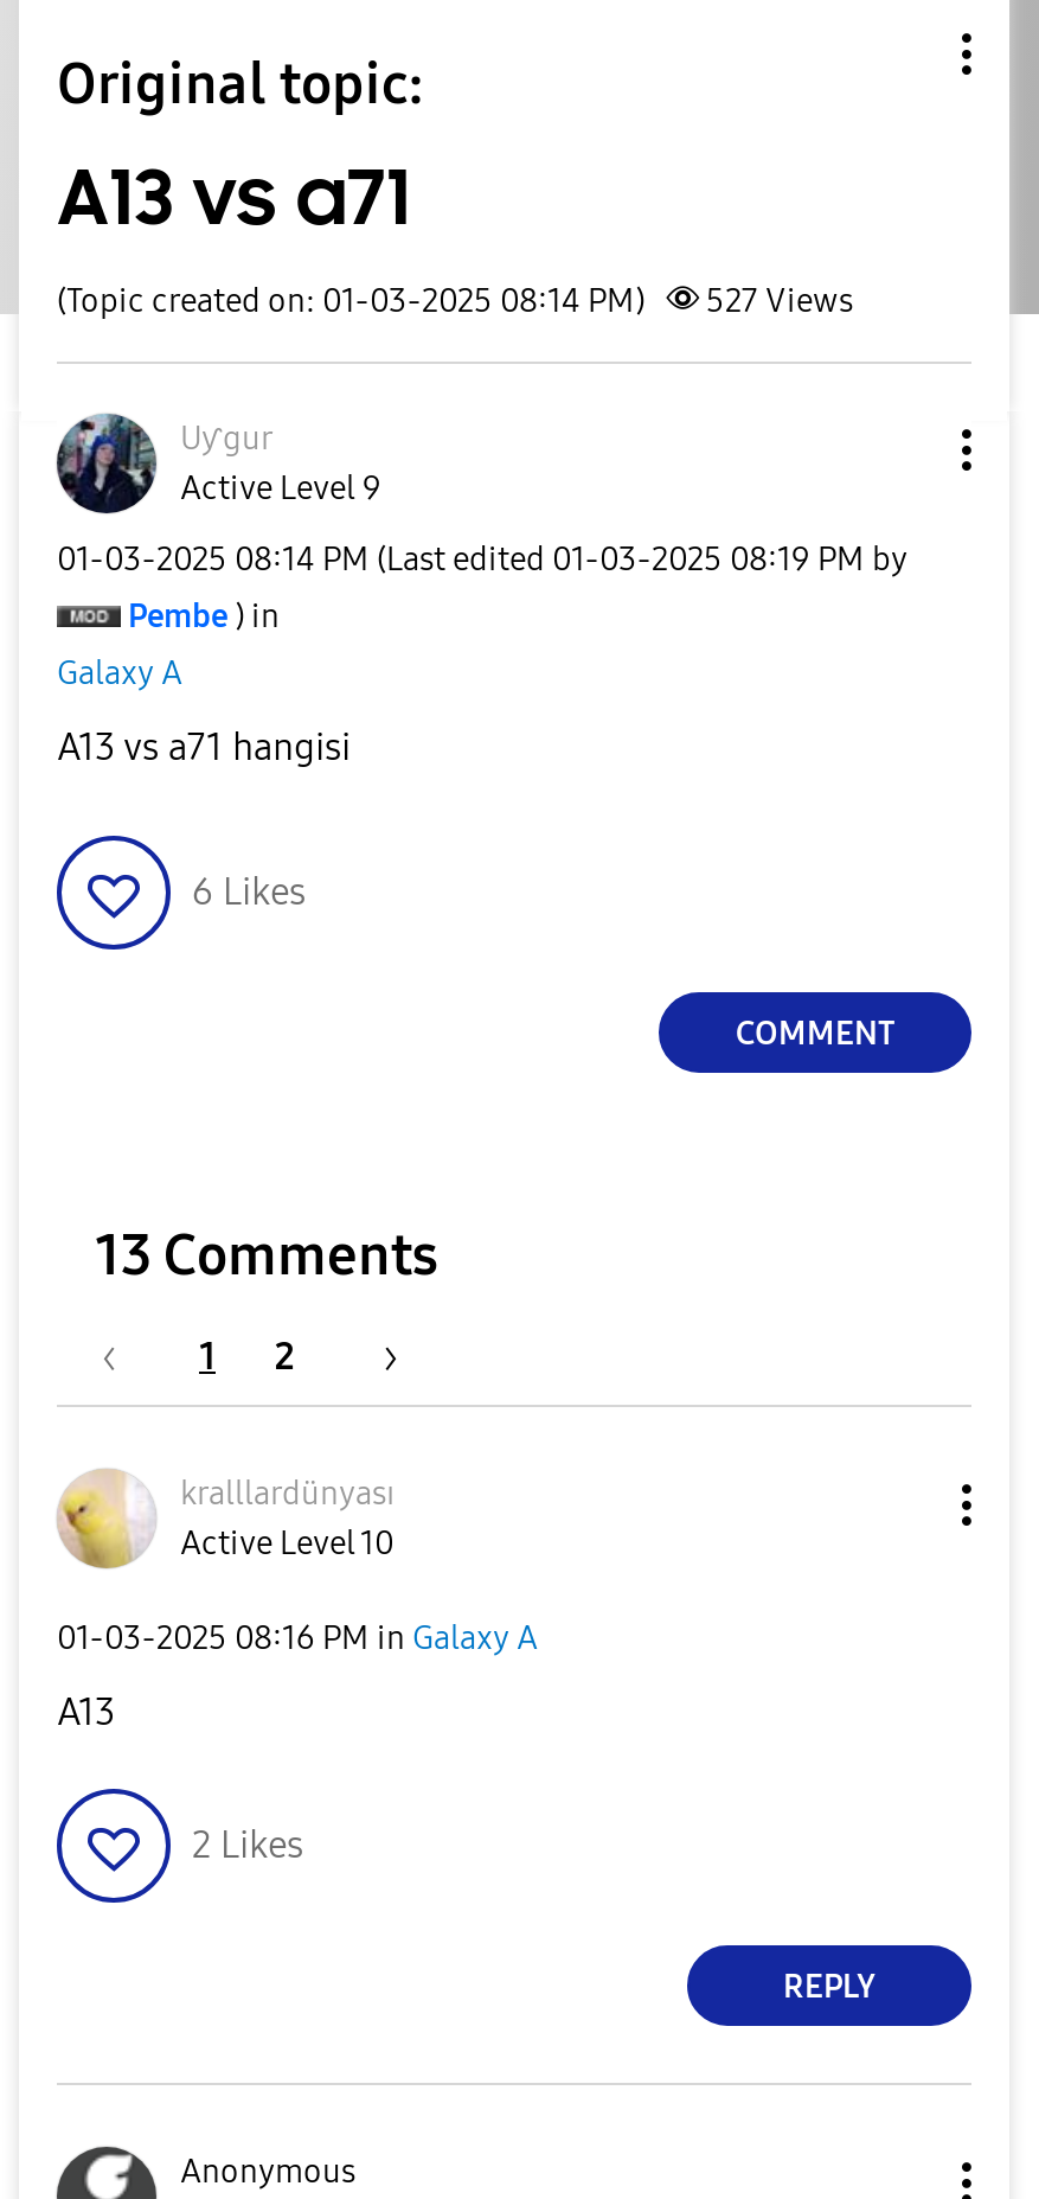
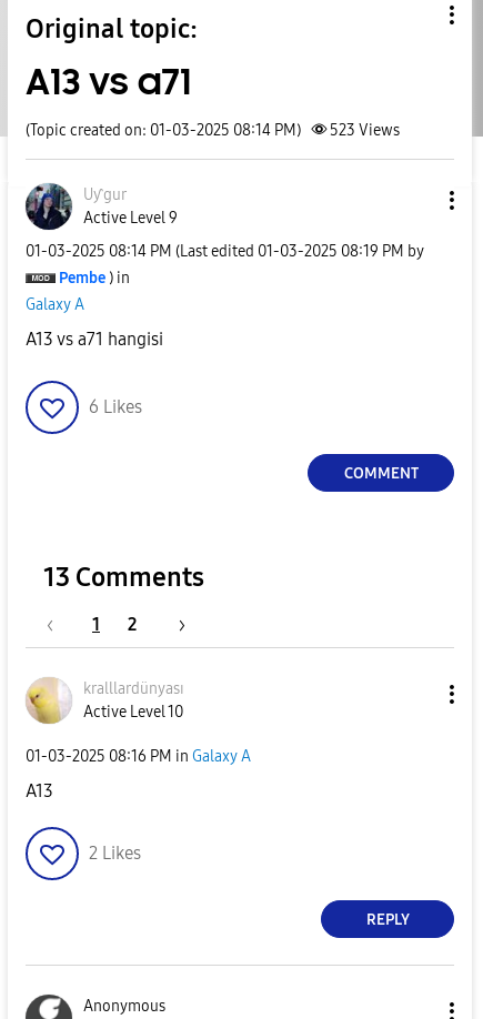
- (Topic created on: 01-03-2025 08:14 PM) 527 Views
+ (Topic created on: 01-03-2025 08:14 PM) 523 Views
